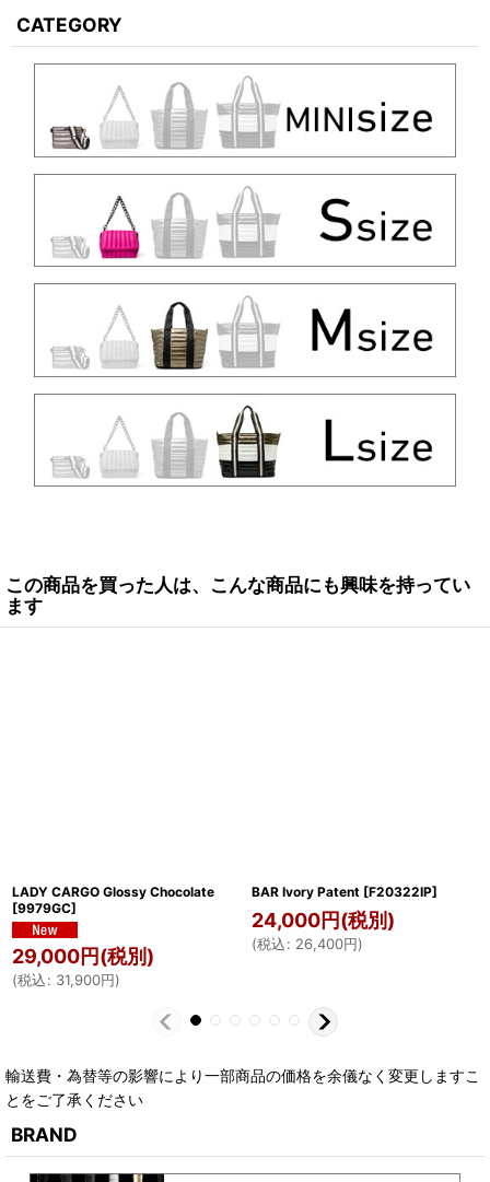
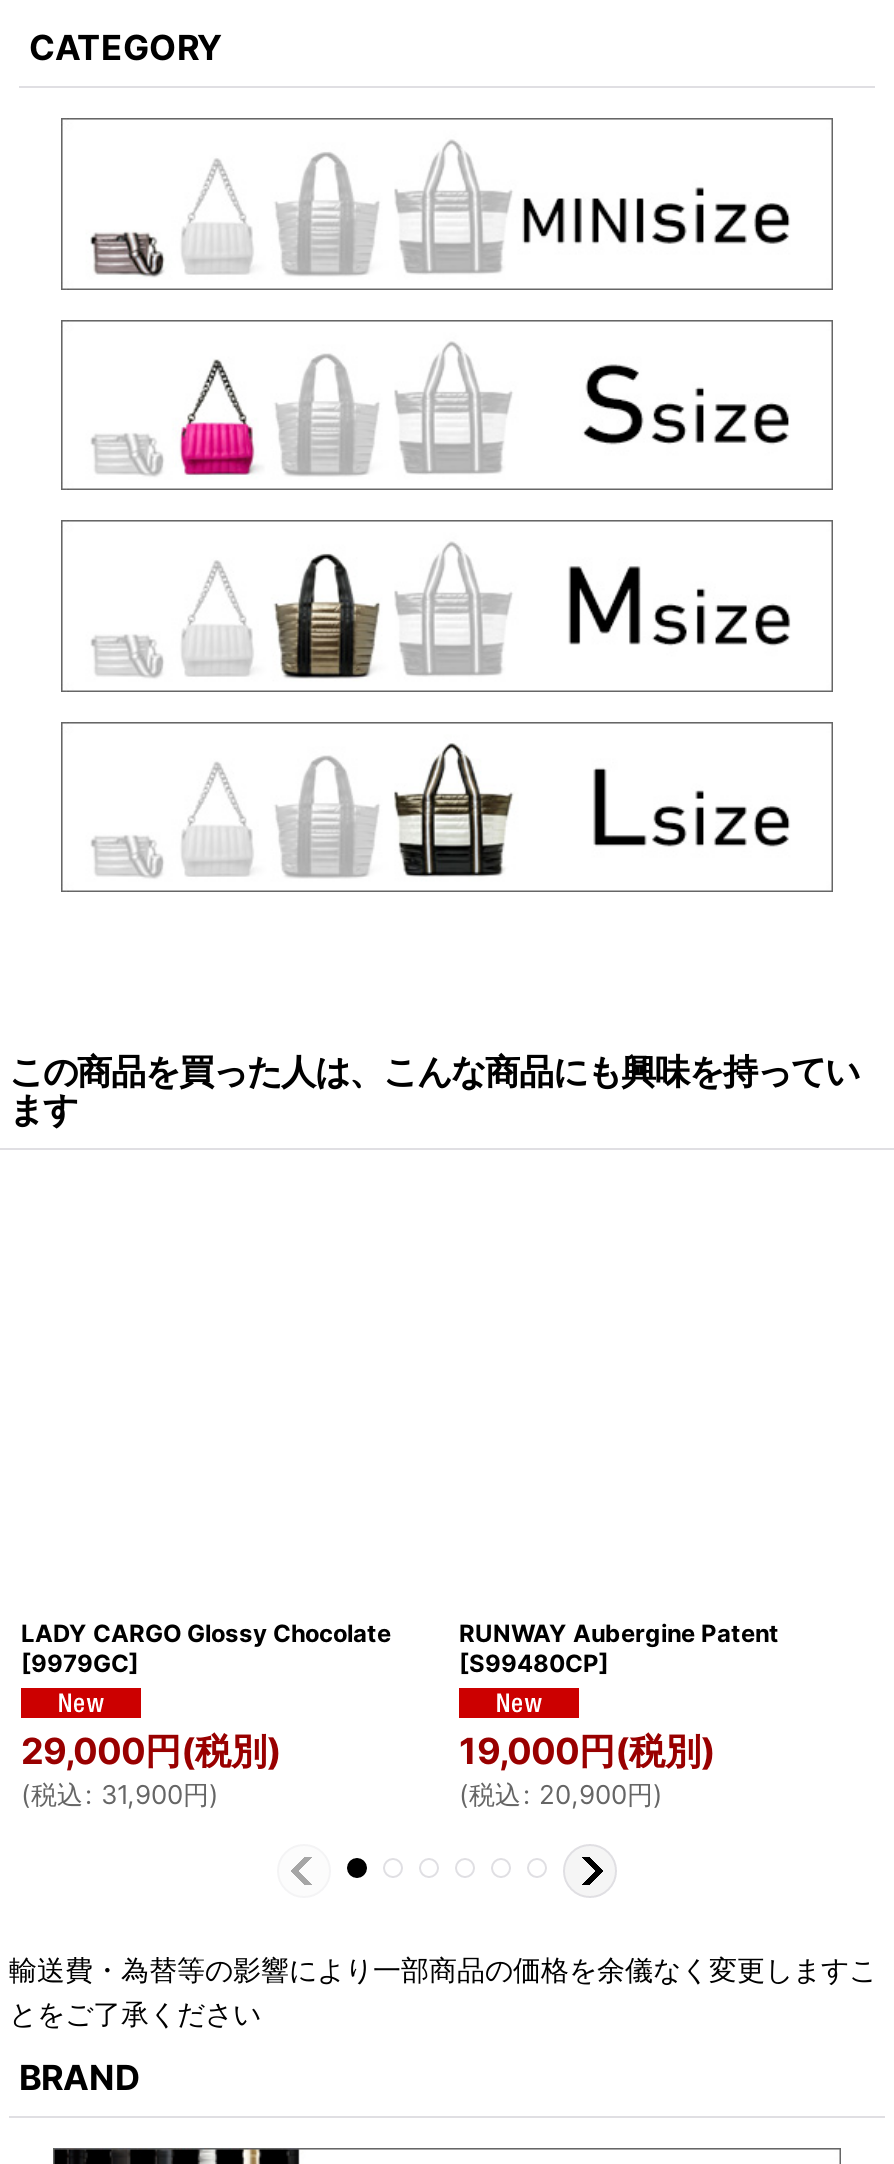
- BAR Ivory Patent [F20322IP]
- 24,000円(税別)
- (税込: 26,400円)
+ RUNWAY Aubergine Patent
+ [S99480CP]
+ 19,000円(税別)
+ (税込: 20,900円)
